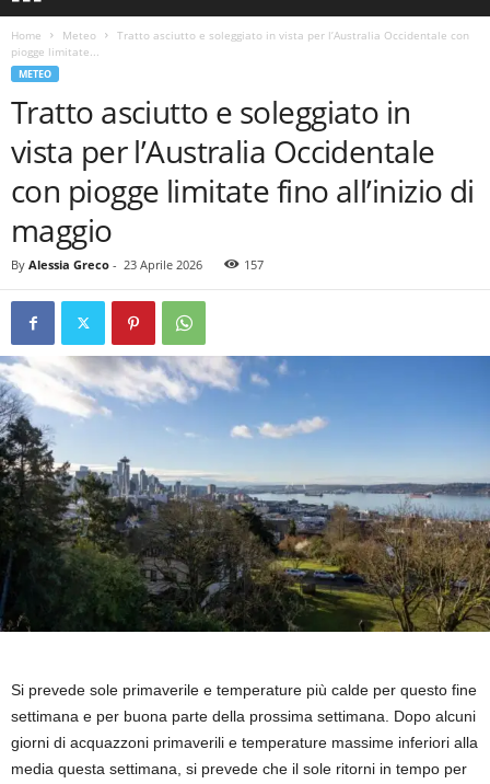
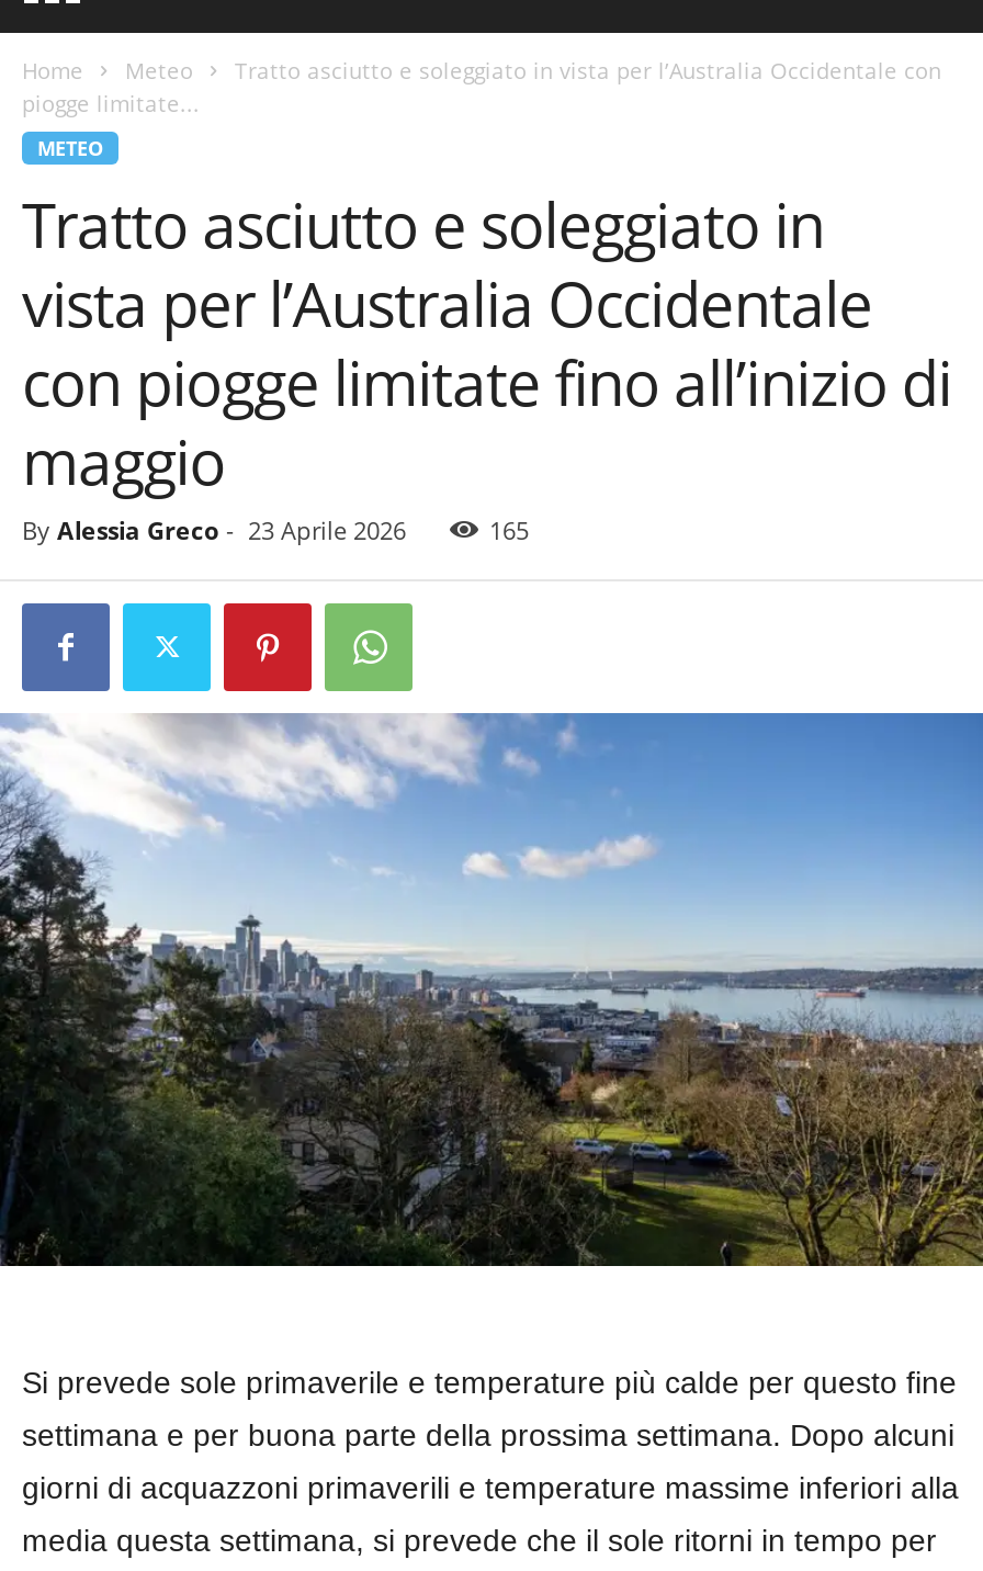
- 157
+ 165
